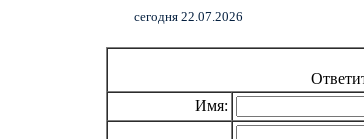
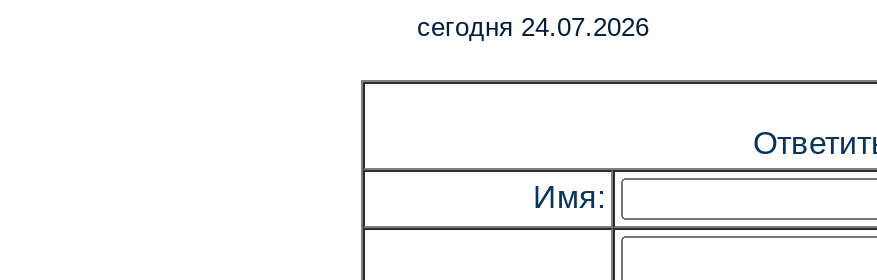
- cегодня 22.07.2026
+ cегодня 24.07.2026
